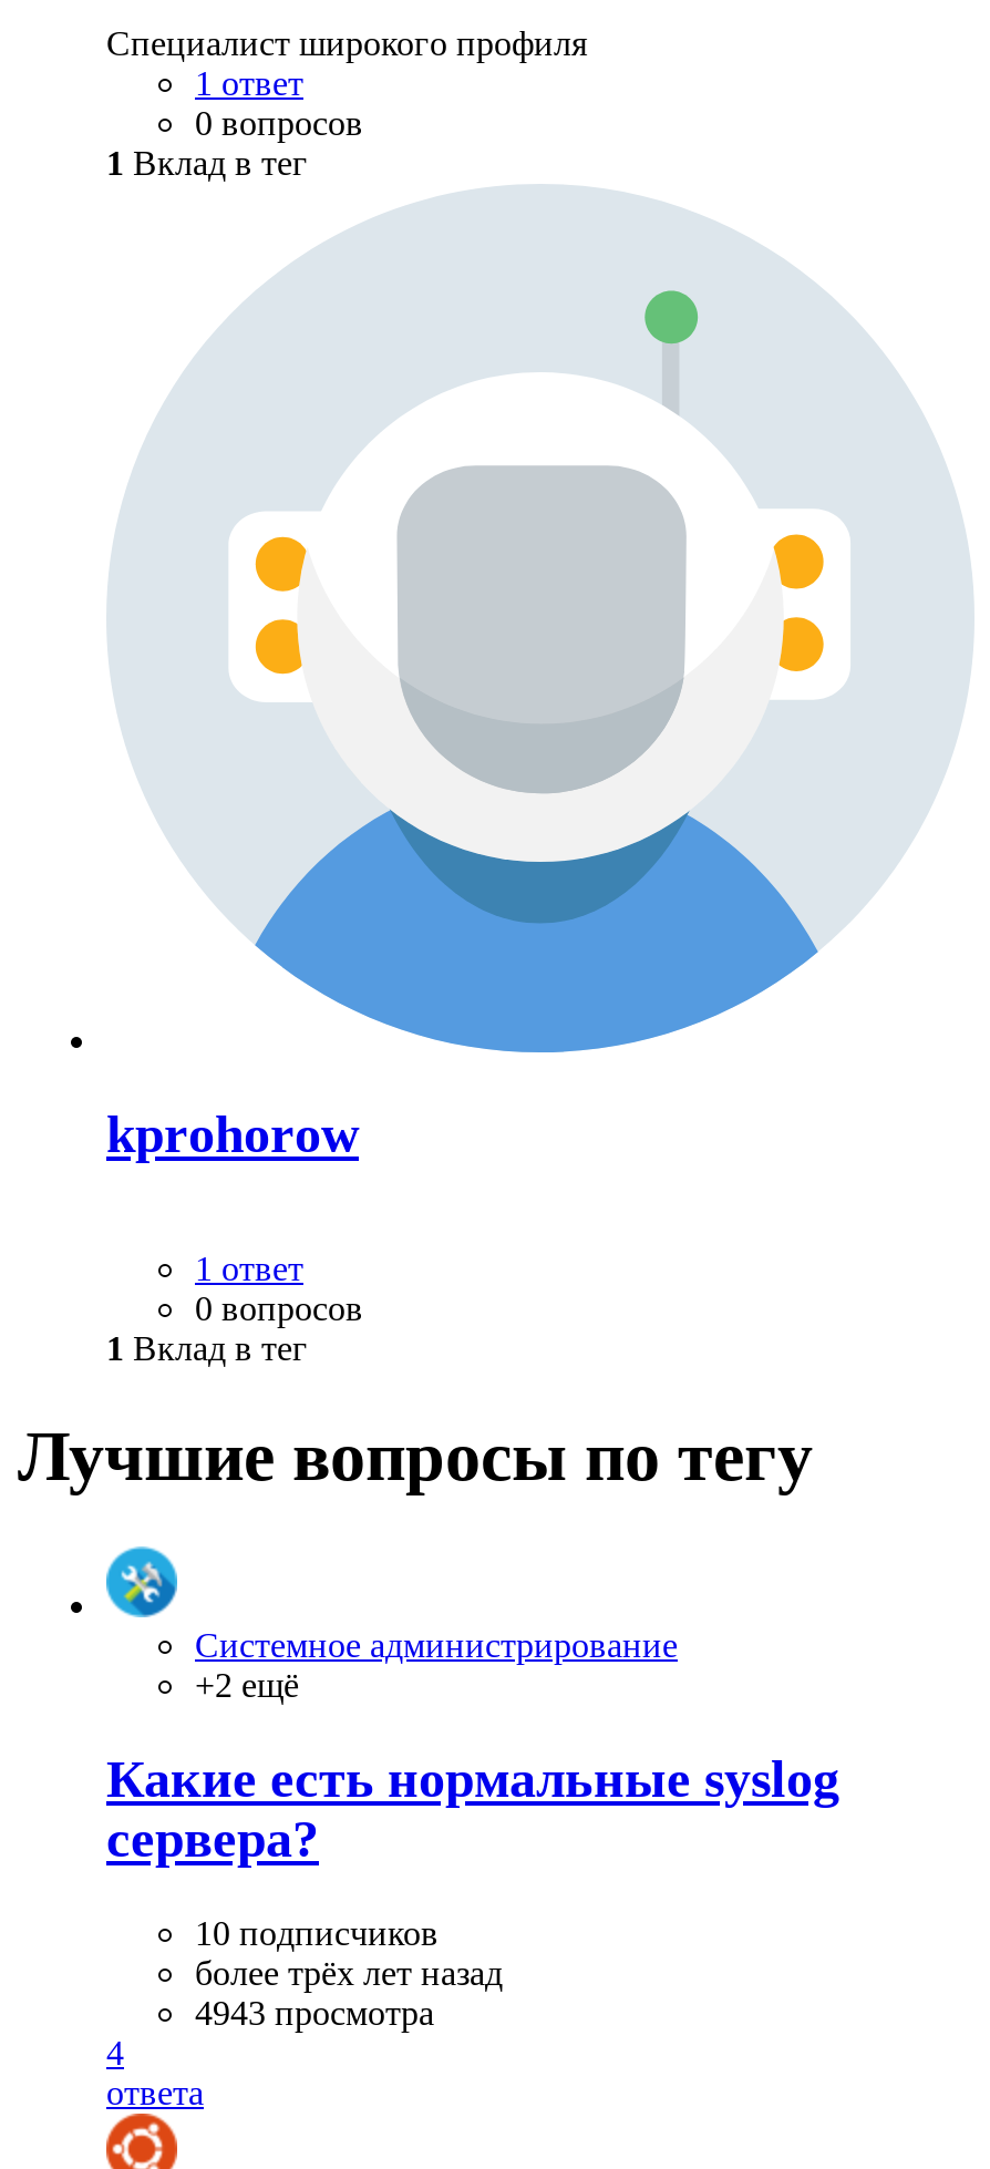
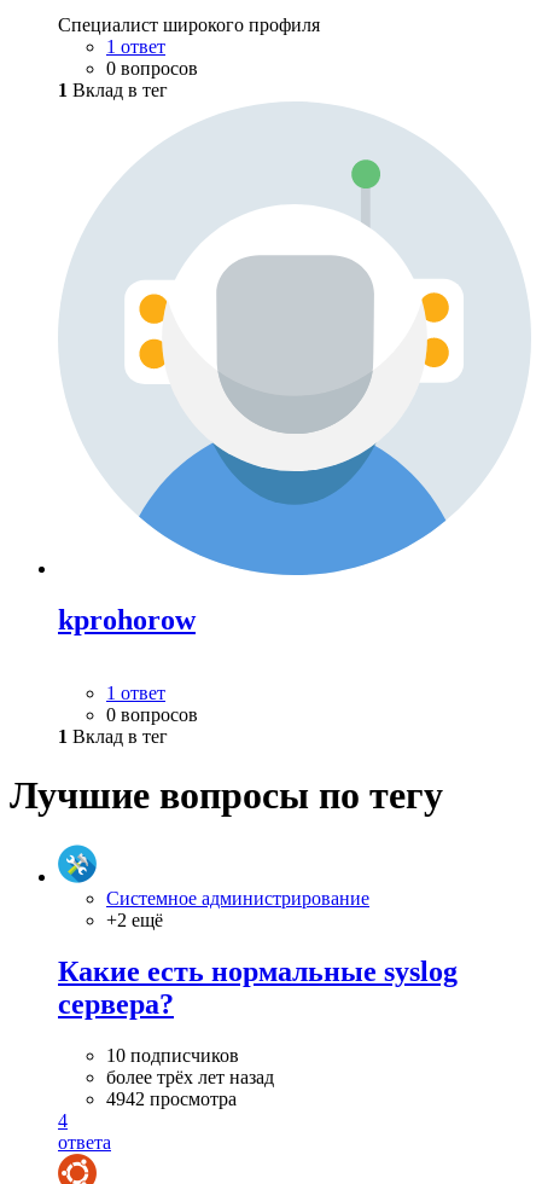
- 4943 просмотра
+ 4942 просмотра
